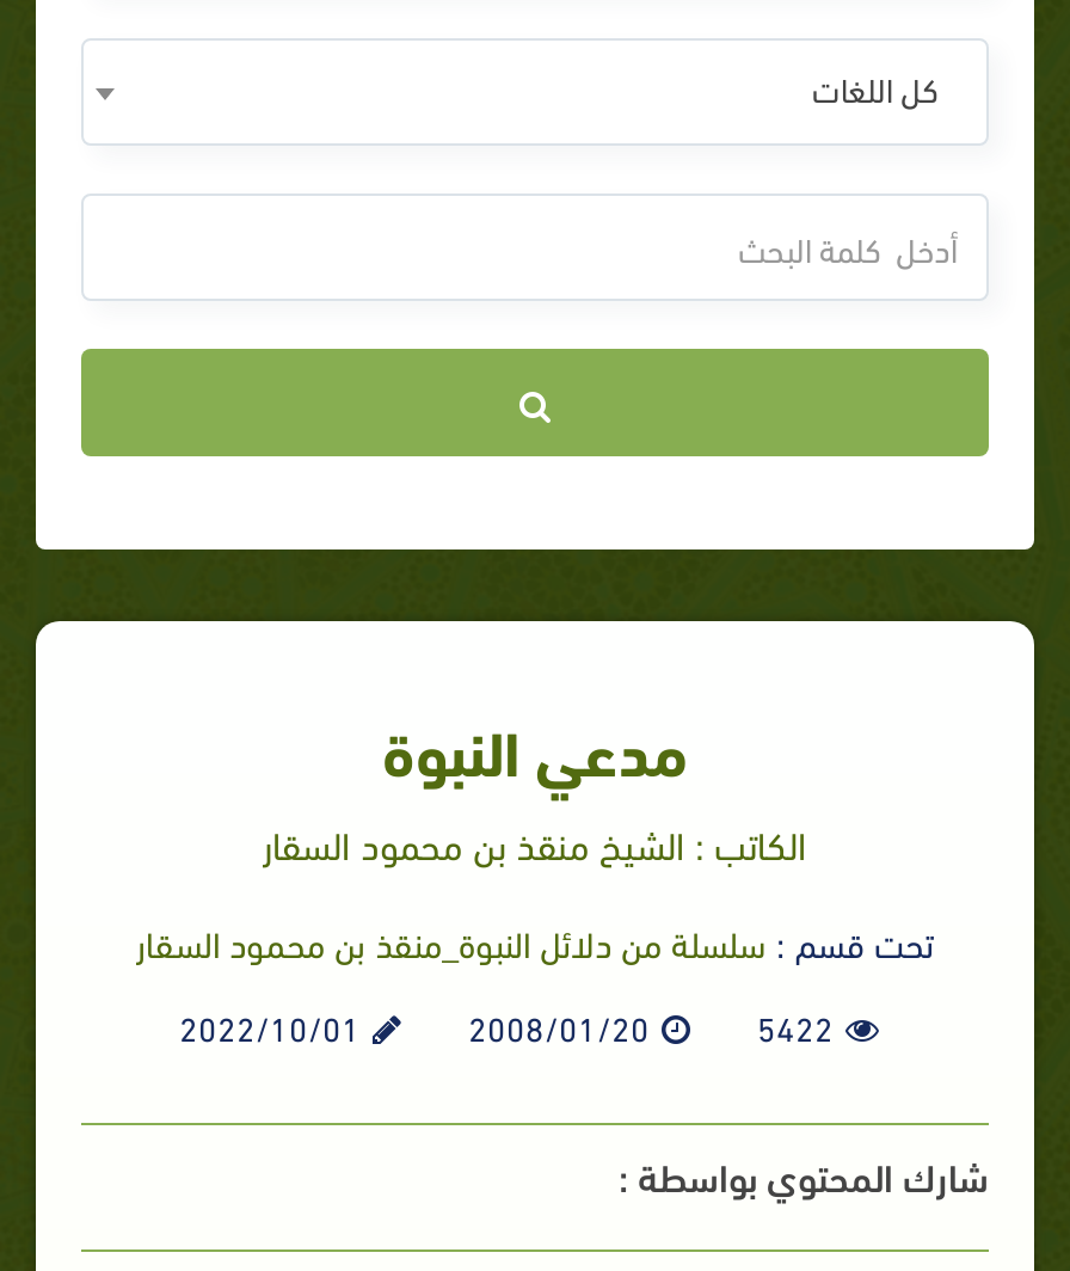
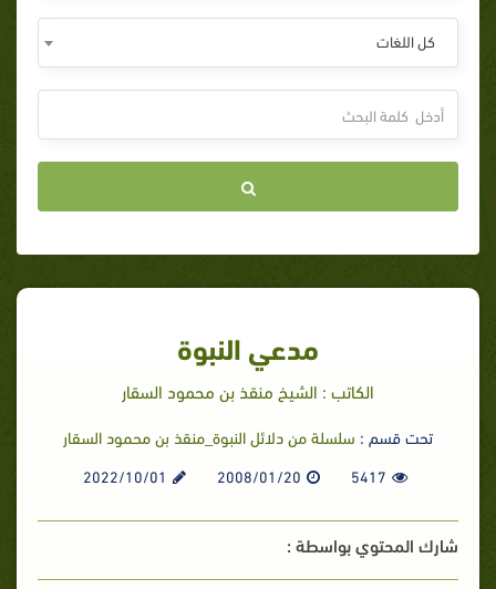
- 5422
+ 5417
